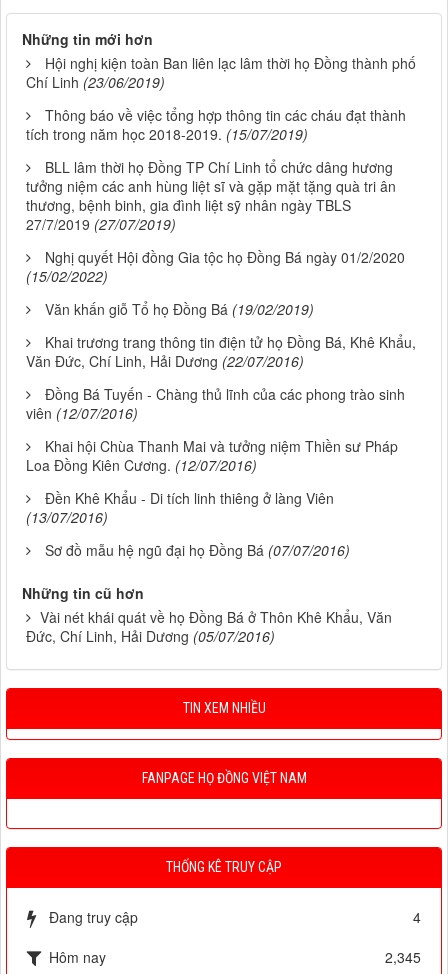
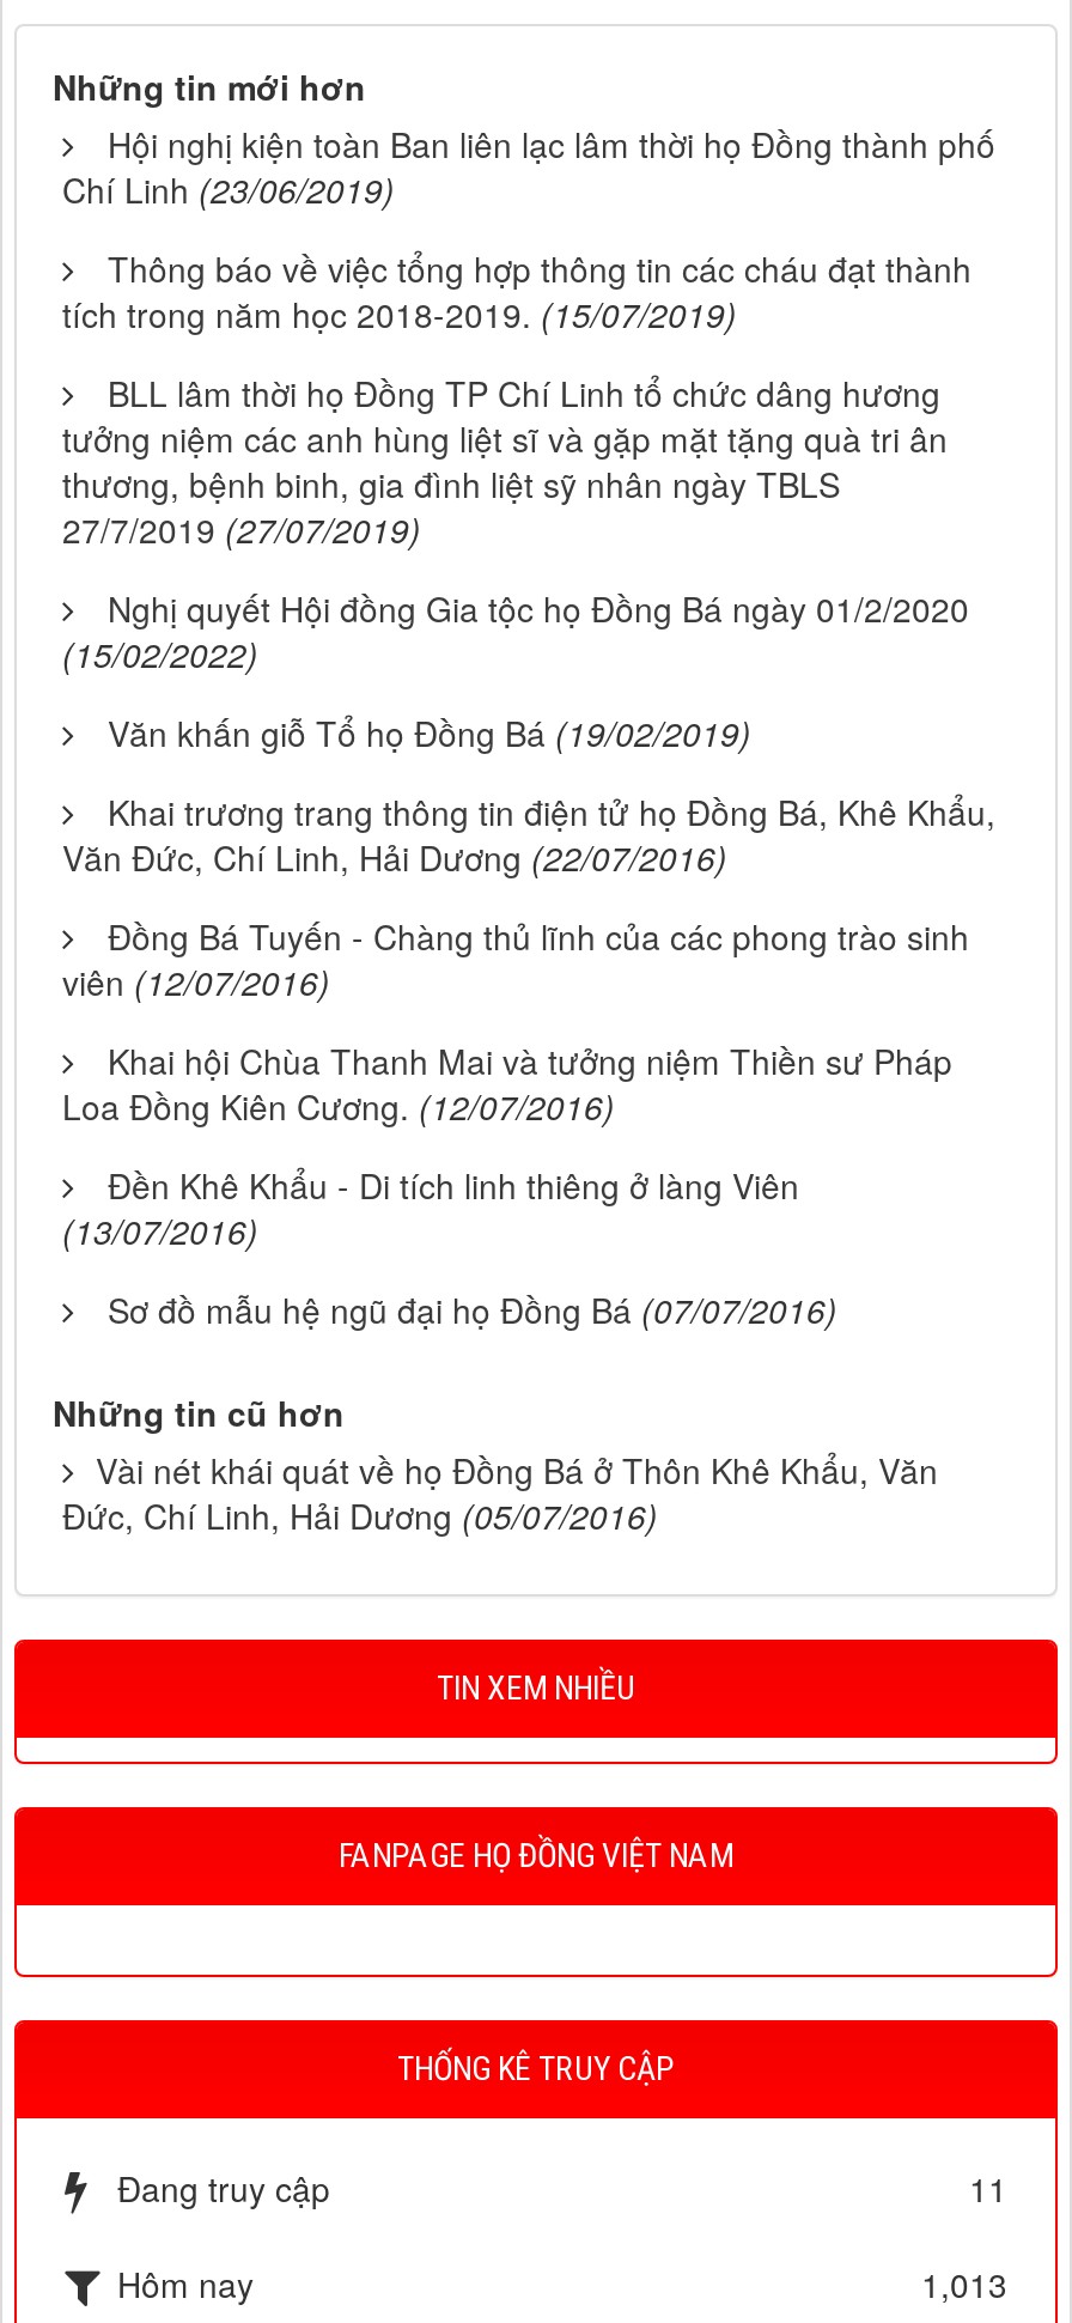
- 4
+ 11

- 2,345
+ 1,013
